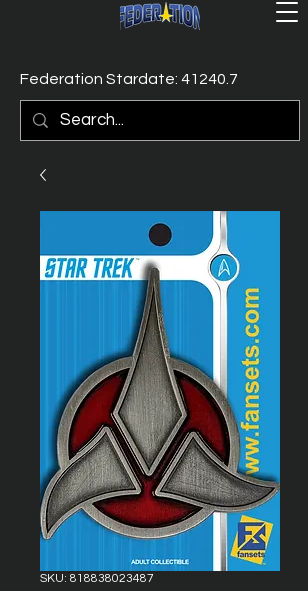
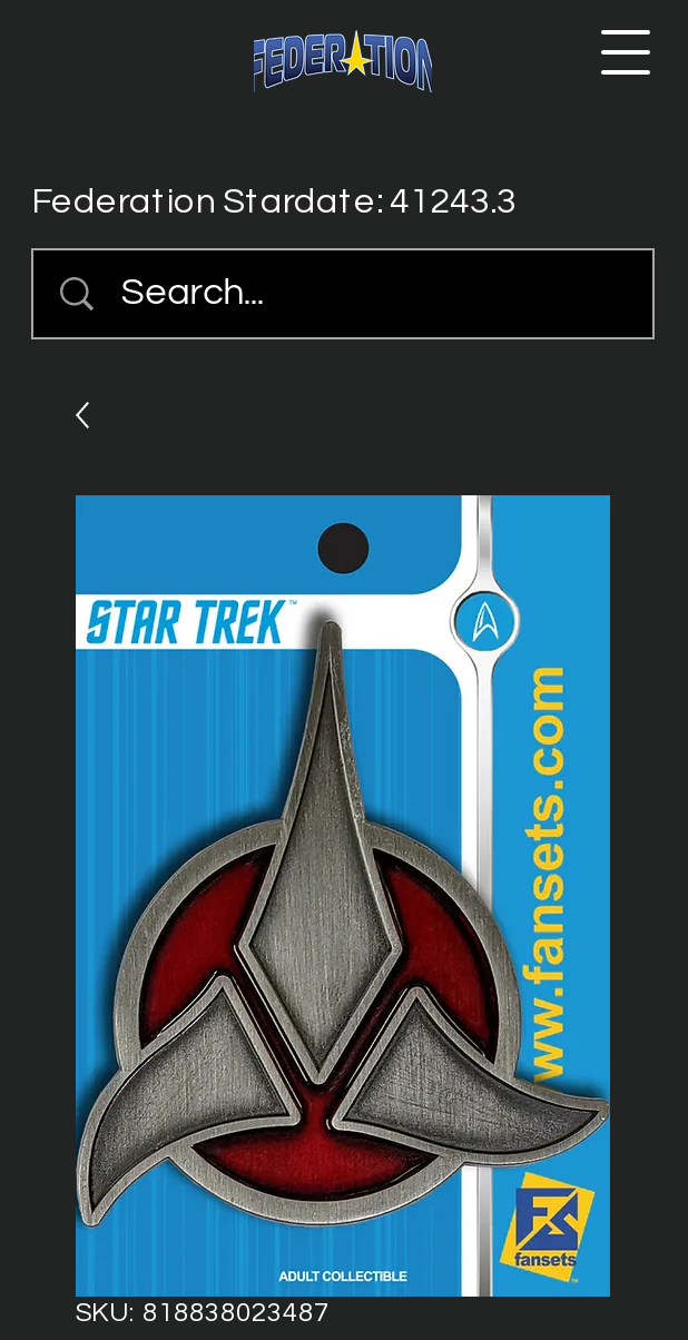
- Federation Stardate: 41240.7
+ Federation Stardate: 41243.3
